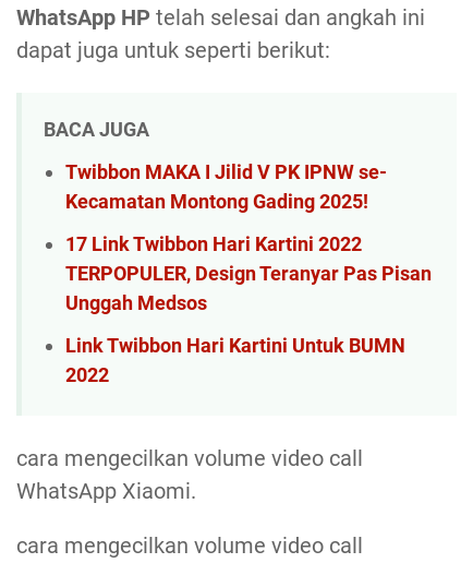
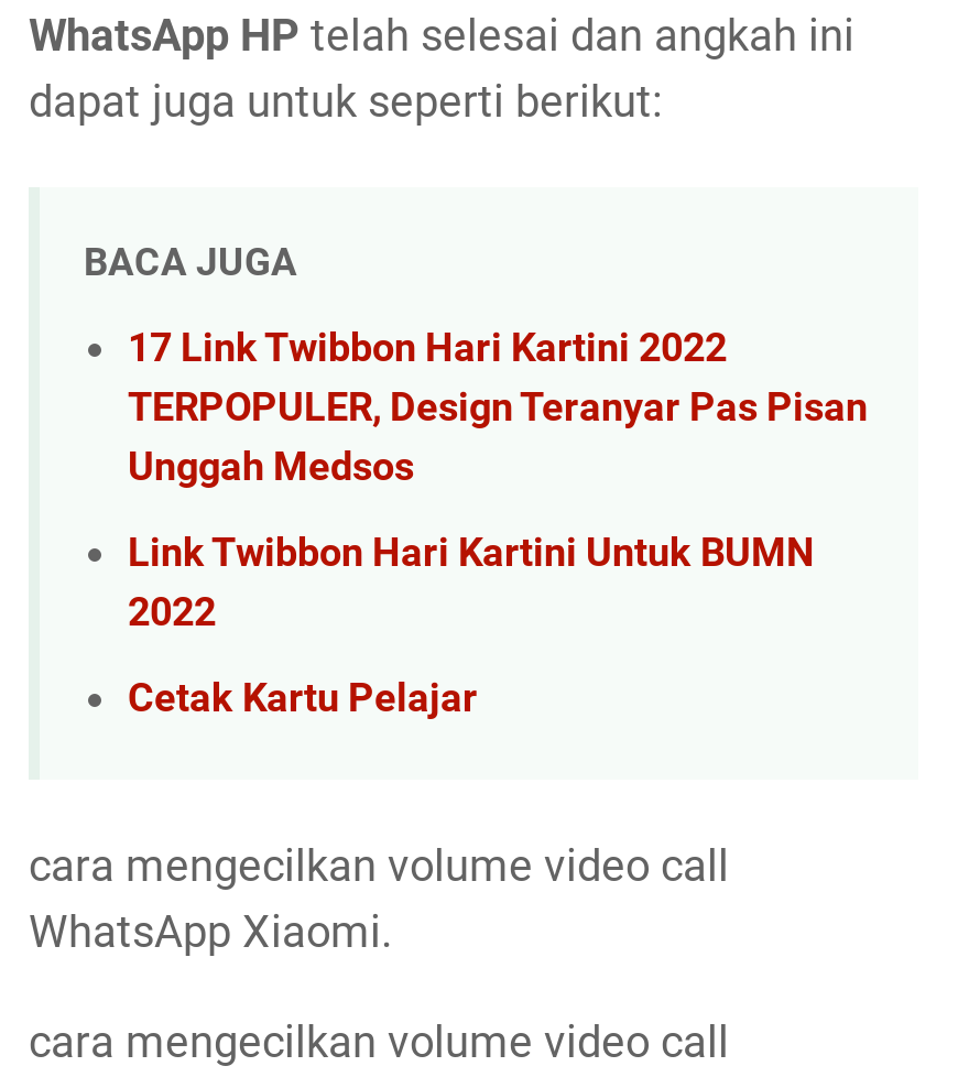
- Twibbon MAKA I Jilid V PK IPNW se-
- Kecamatan Montong Gading 2025!

moved up: 17 Link Twibbon Hari Kartini 2022 | TERPOPULER, Design Teranyar Pas Pisan | Unggah Medsos | Link Twibbon Hari Kartini Untuk BUMN | 2022

+ Cetak Kartu Pelajar
